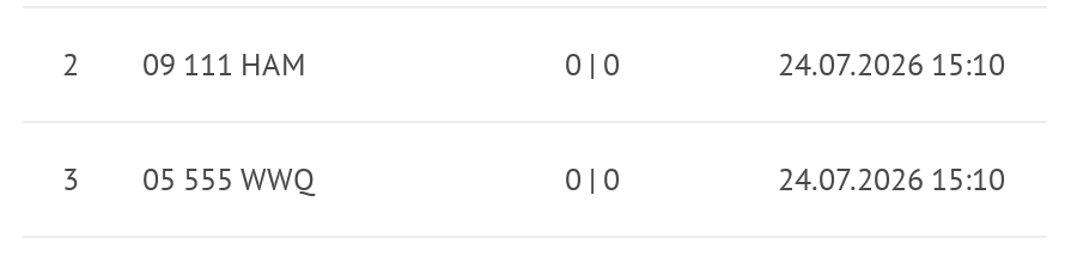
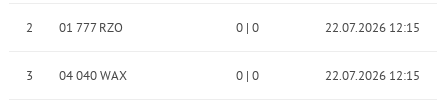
- 2 09 111 HAM
+ 2 01 777 RZO

- 24.07.2026 15:10
+ 22.07.2026 12:15

- 3 05 555 WWQ
+ 3 04 040 WAX

- 24.07.2026 15:10
+ 22.07.2026 12:15
